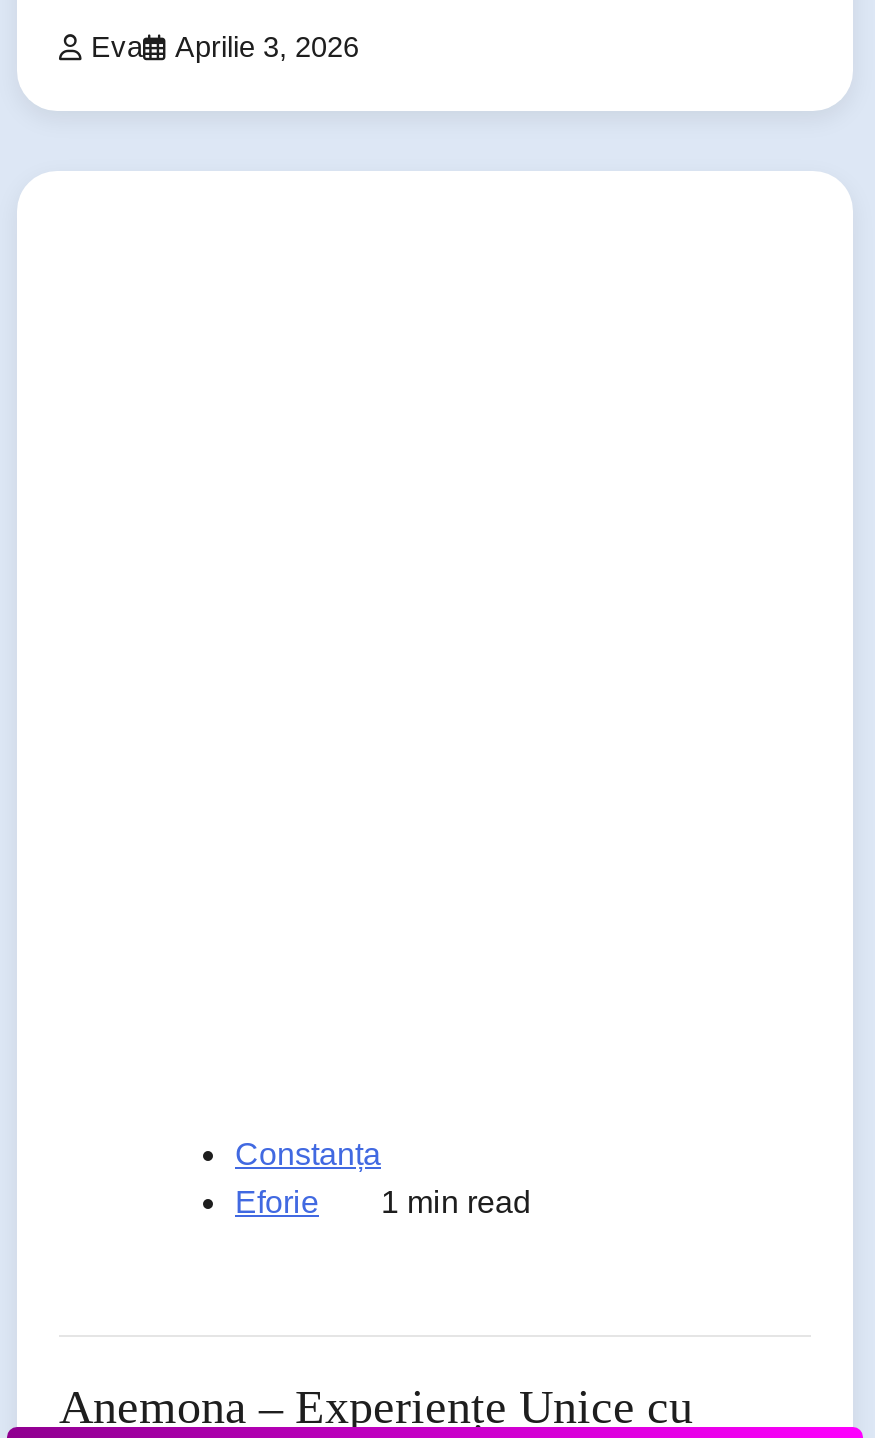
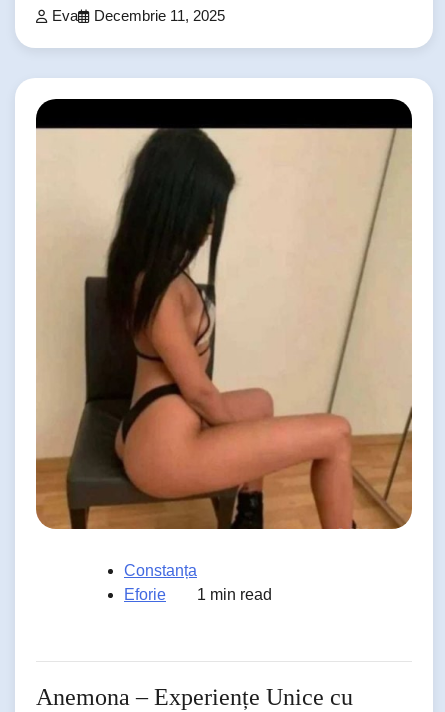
- Eva Aprilie 3, 2026
+ Eva Decembrie 11, 2025

+ [image]
